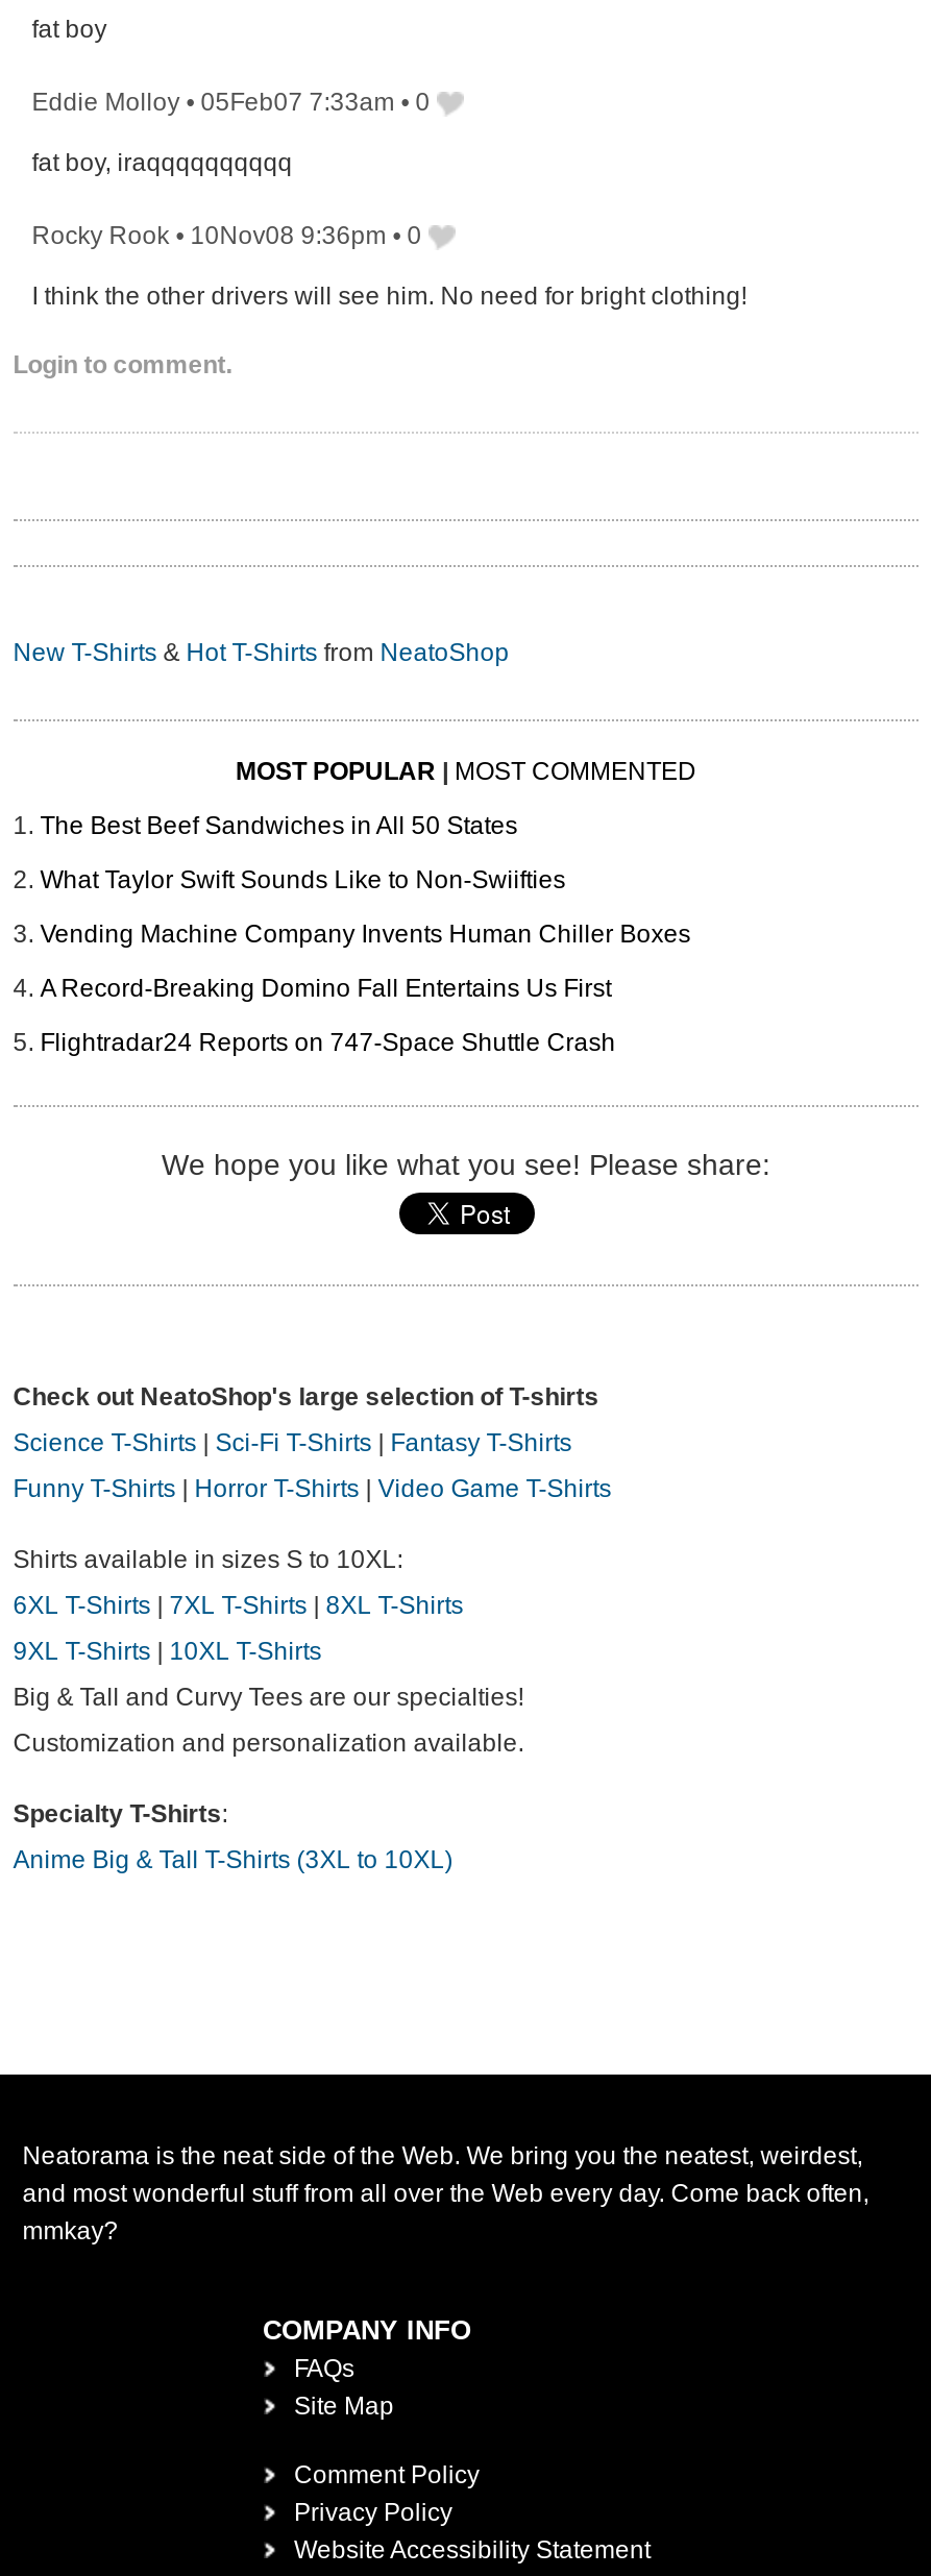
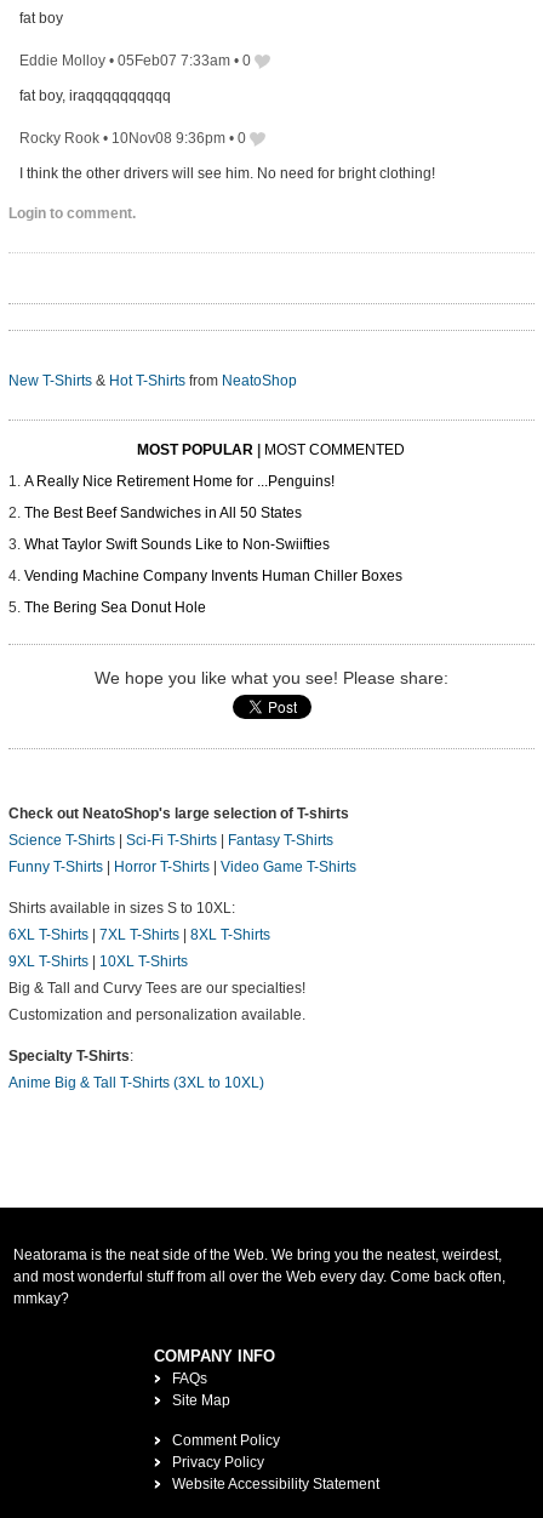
+ A Really Nice Retirement Home for ...Penguins!

moved down: The Best Beef Sandwiches in All 50 States | What Taylor Swift Sounds Like to Non-Swiifties | Vending Machine Company Invents Human Chiller Boxes

- A Record-Breaking Domino Fall Entertains Us First
- Flightradar24 Reports on 747-Space Shuttle Crash
+ The Bering Sea Donut Hole
